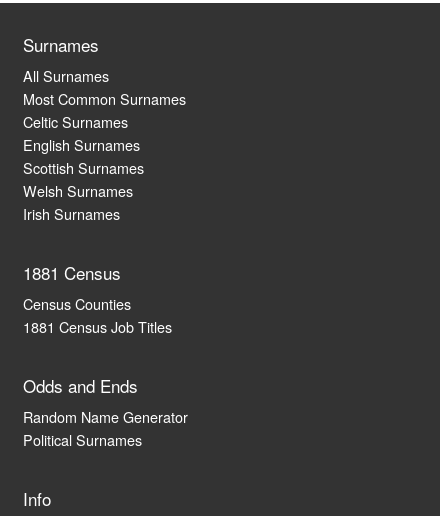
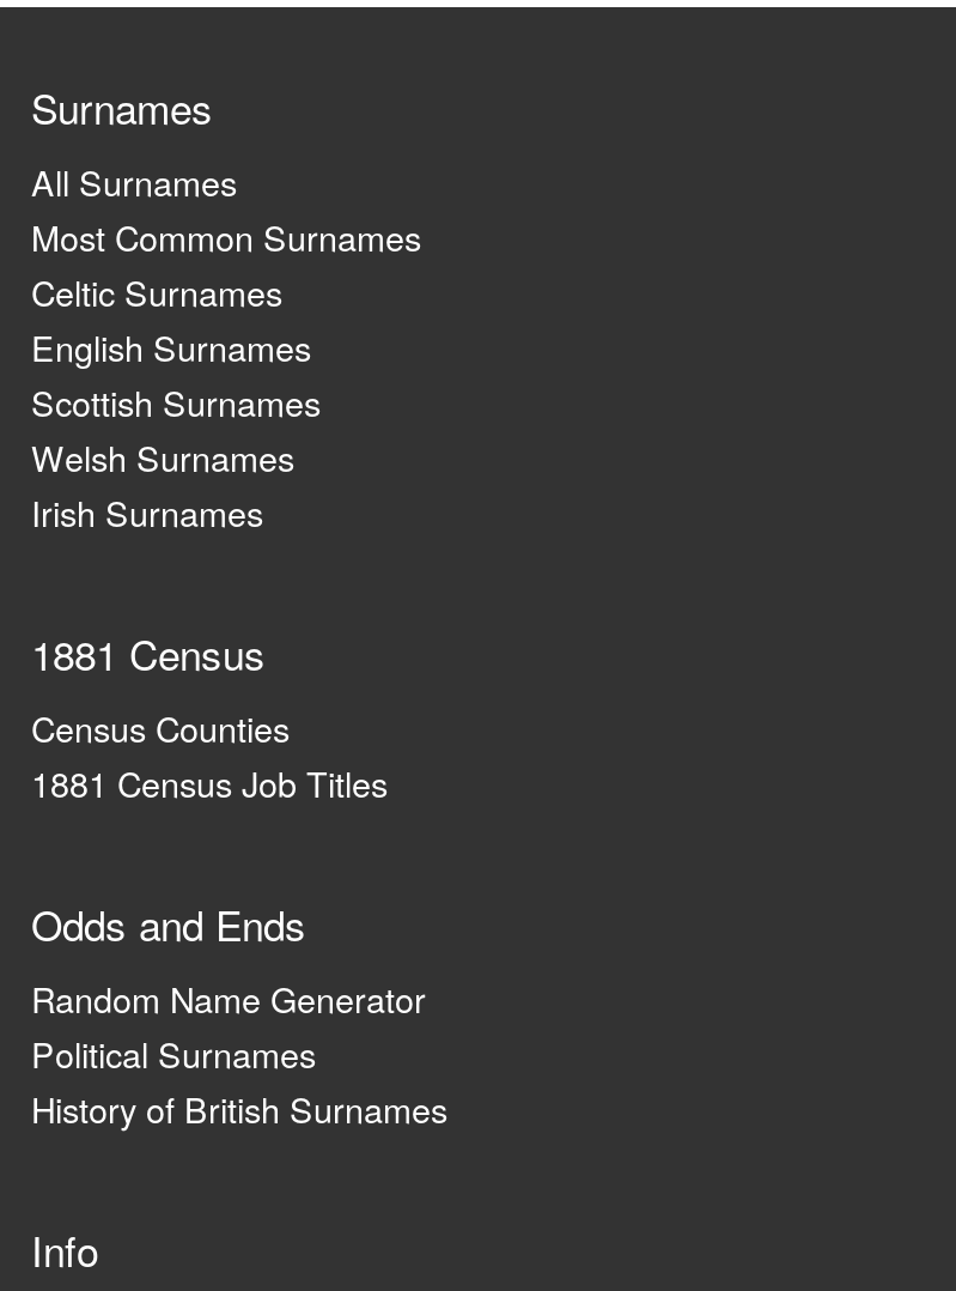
+ History of British Surnames
